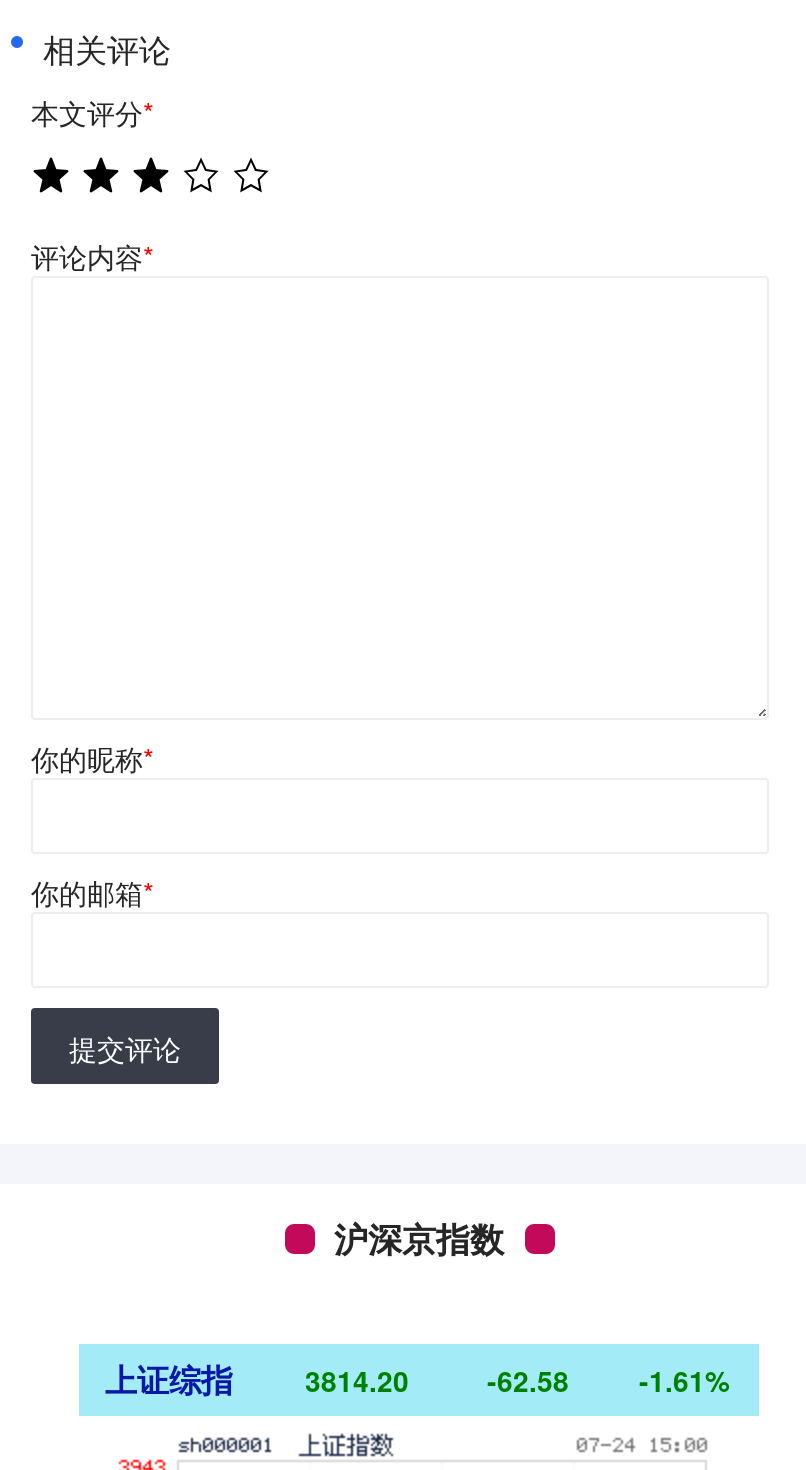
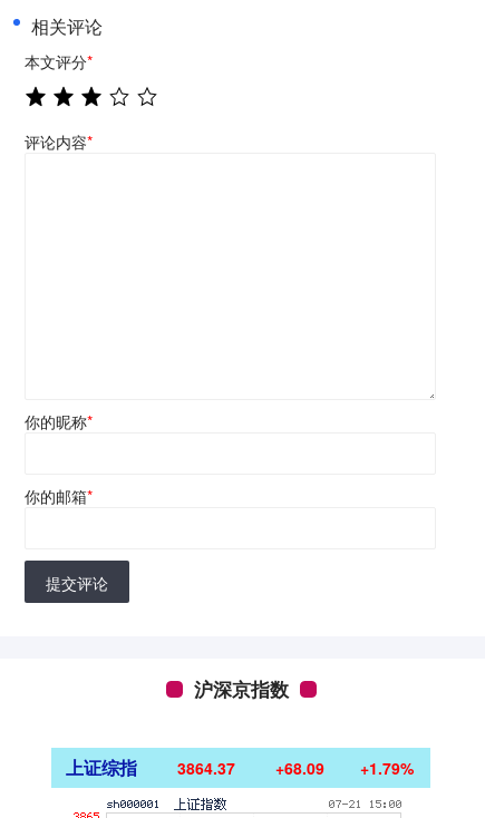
- 3814.20
+ 3864.37

- -62.58
+ +68.09

- -1.61%
+ +1.79%
